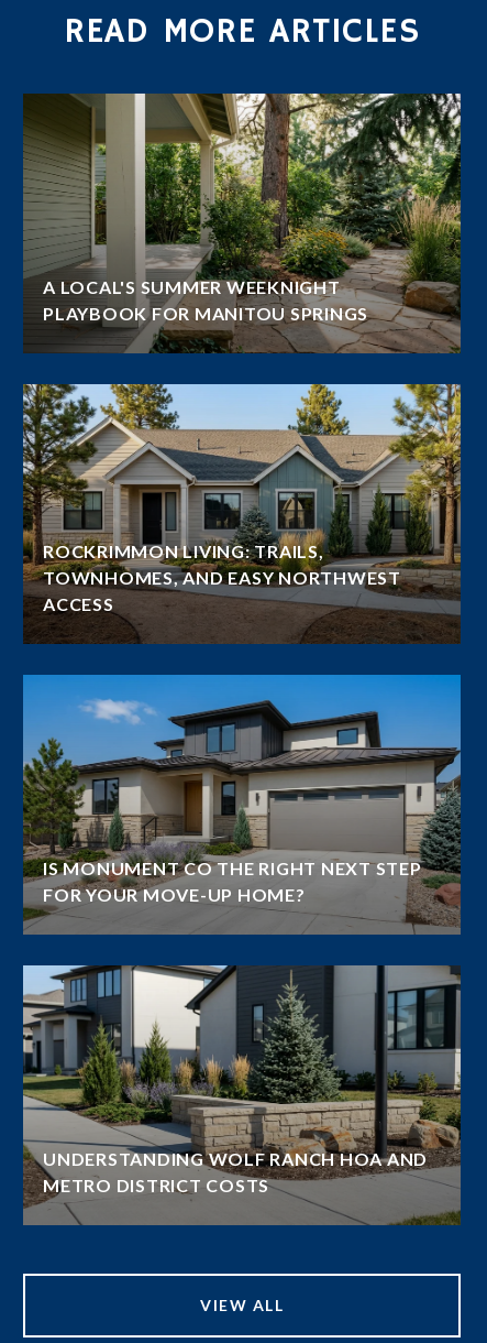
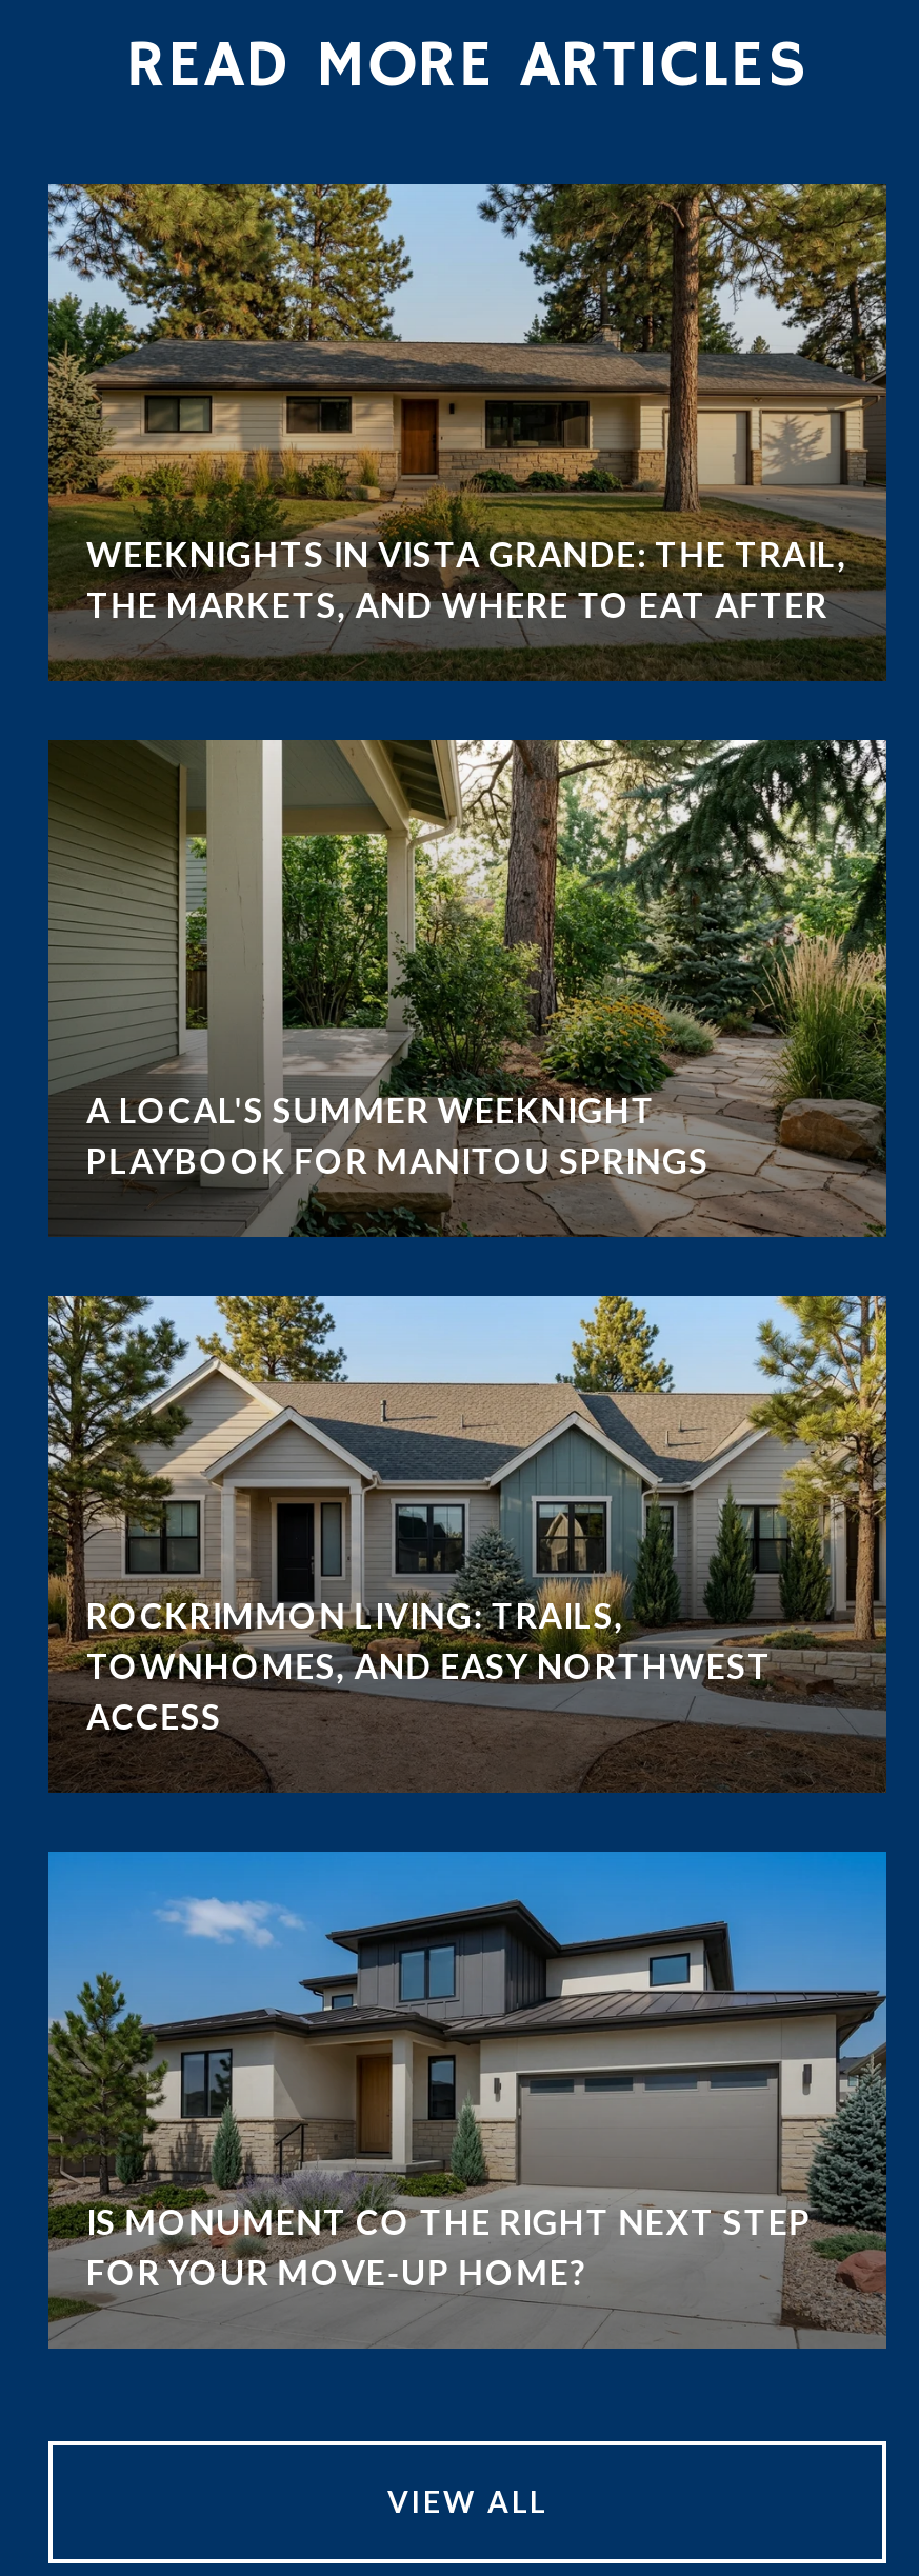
+ [image]
+ WEEKNIGHTS IN VISTA GRANDE: THE TRAIL,
+ THE MARKETS, AND WHERE TO EAT AFTER

moved down: [image] | A LOCAL'S SUMMER WEEKNIGHT | PLAYBOOK FOR MANITOU SPRINGS | ROCKRIMMON LIVING: TRAILS, | TOWNHOMES, AND EASY NORTHWEST | ACCESS | IS MONUMENT CO THE RIGHT NEXT STEP | FOR YOUR MOVE-UP HOME?

- [image]
- UNDERSTANDING WOLF RANCH HOA AND
- METRO DISTRICT COSTS
